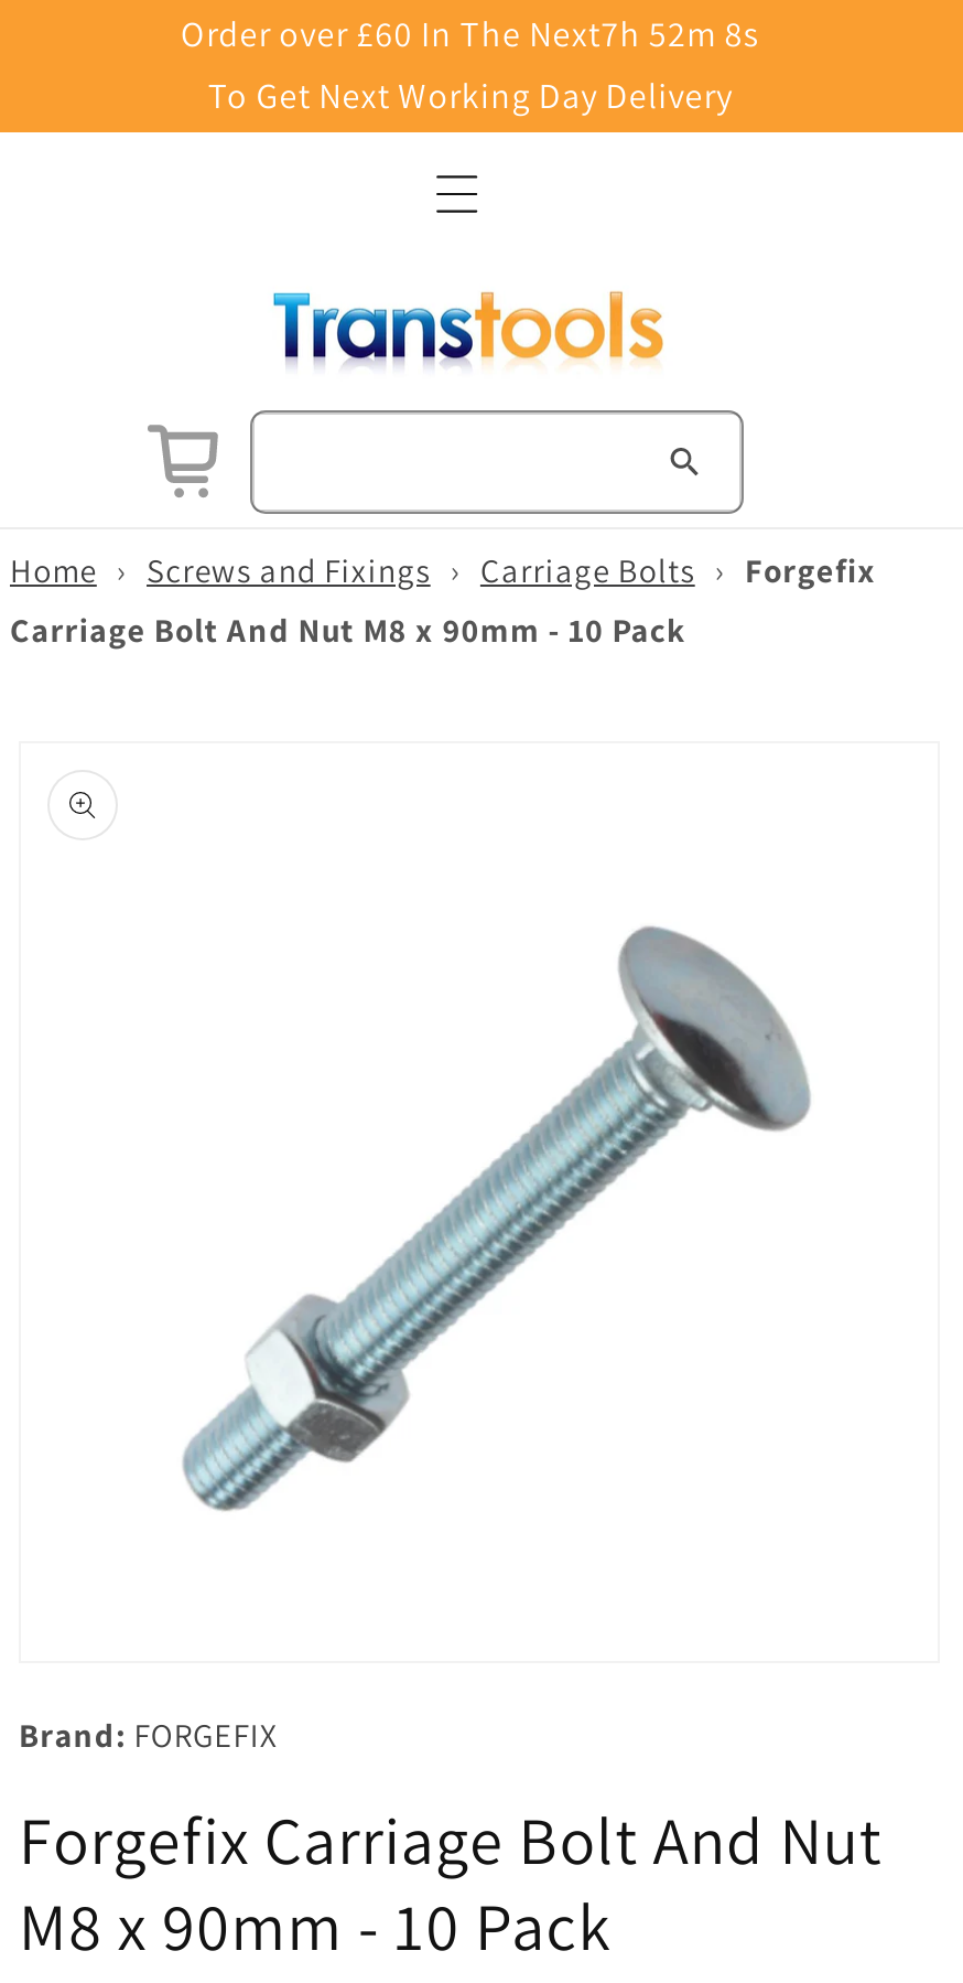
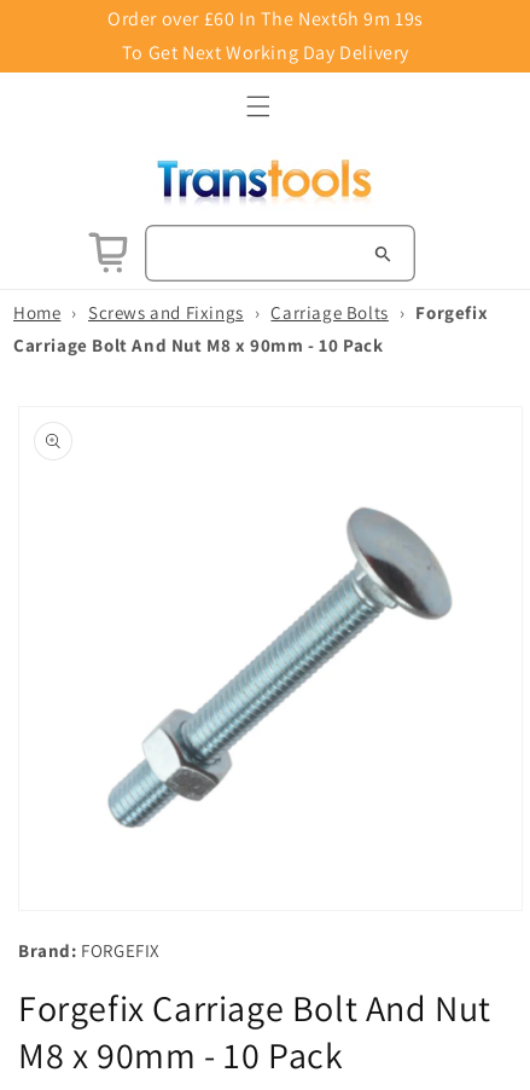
- Order over £60 In The Next7h 52m 8s
+ Order over £60 In The Next6h 9m 19s
